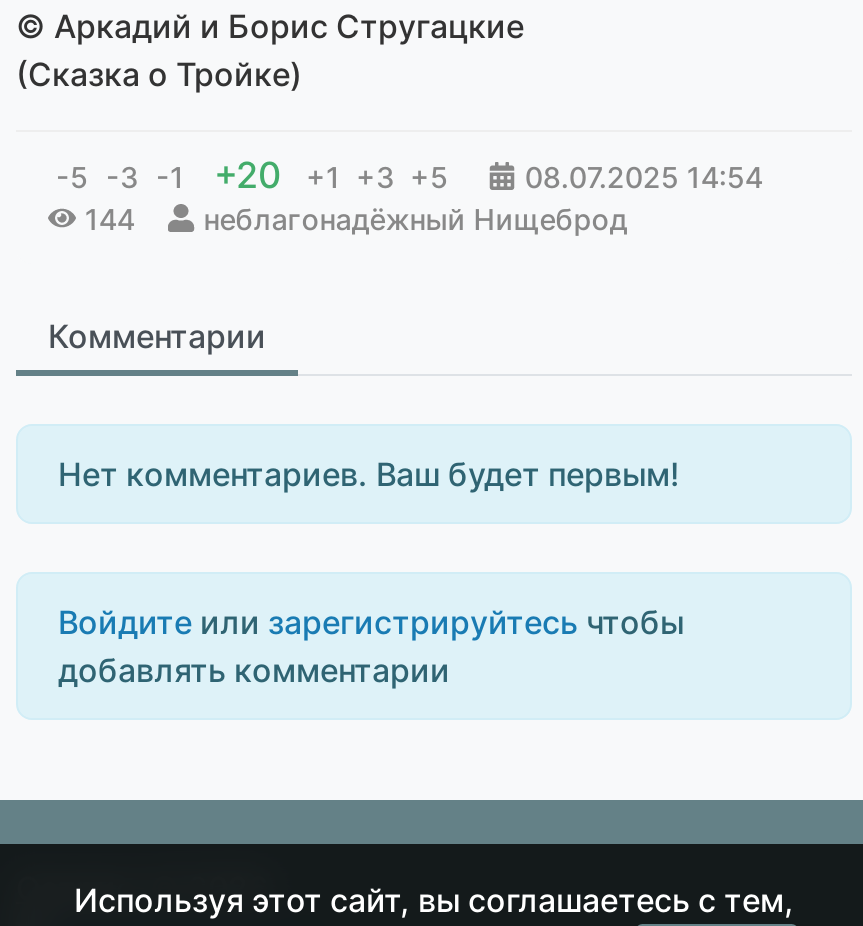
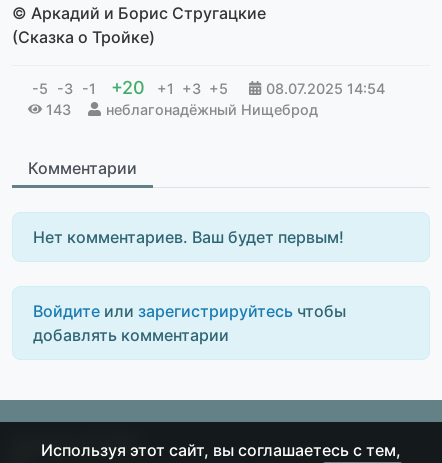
- 144
+ 143
